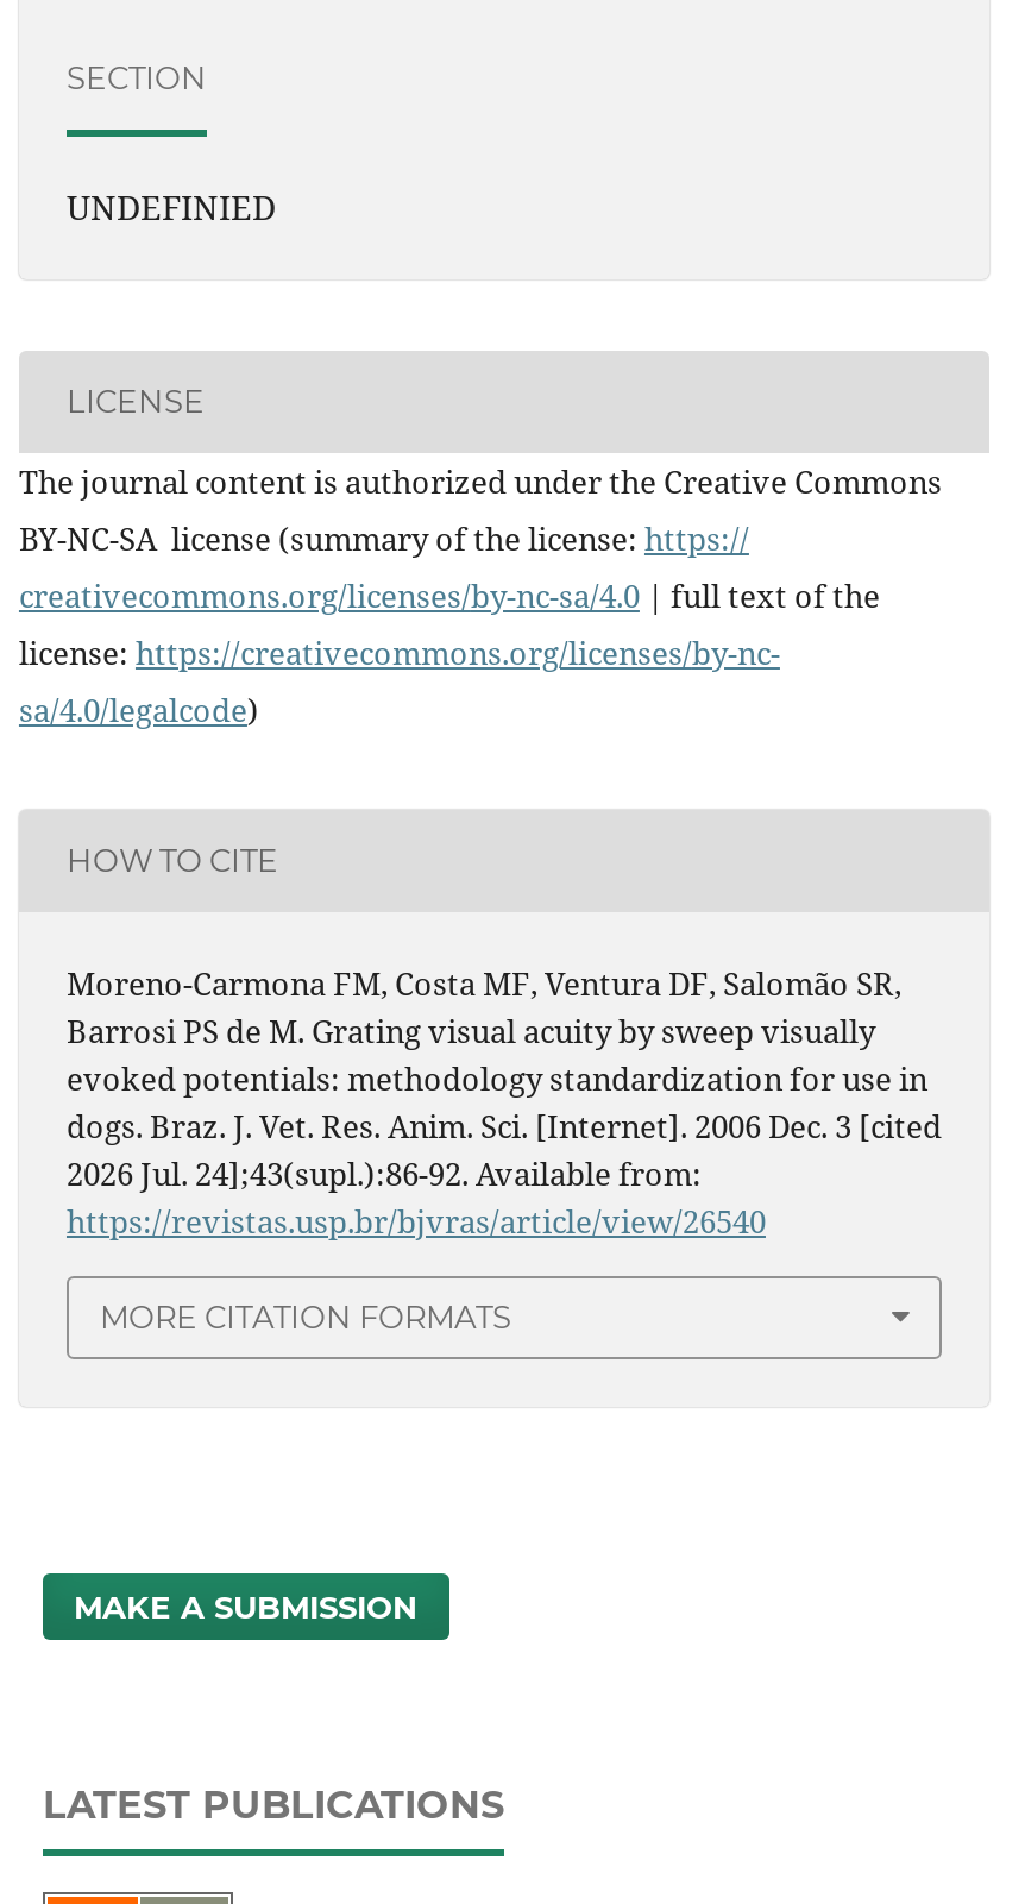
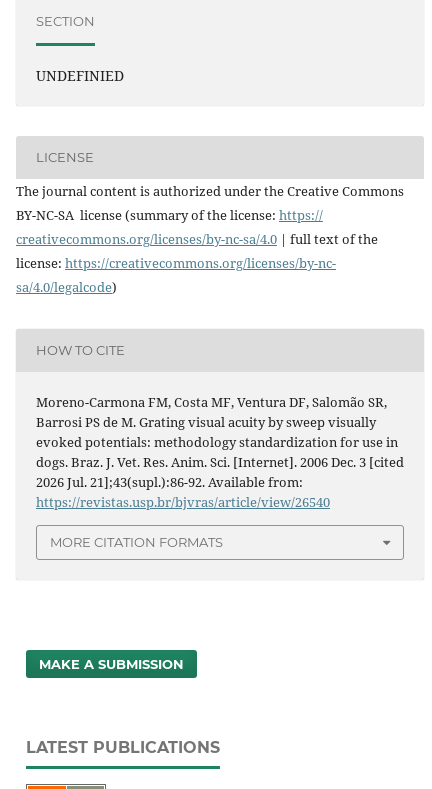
- 2026 Jul. 24];43(supl.):86-92. Available from:
+ 2026 Jul. 21];43(supl.):86-92. Available from:
